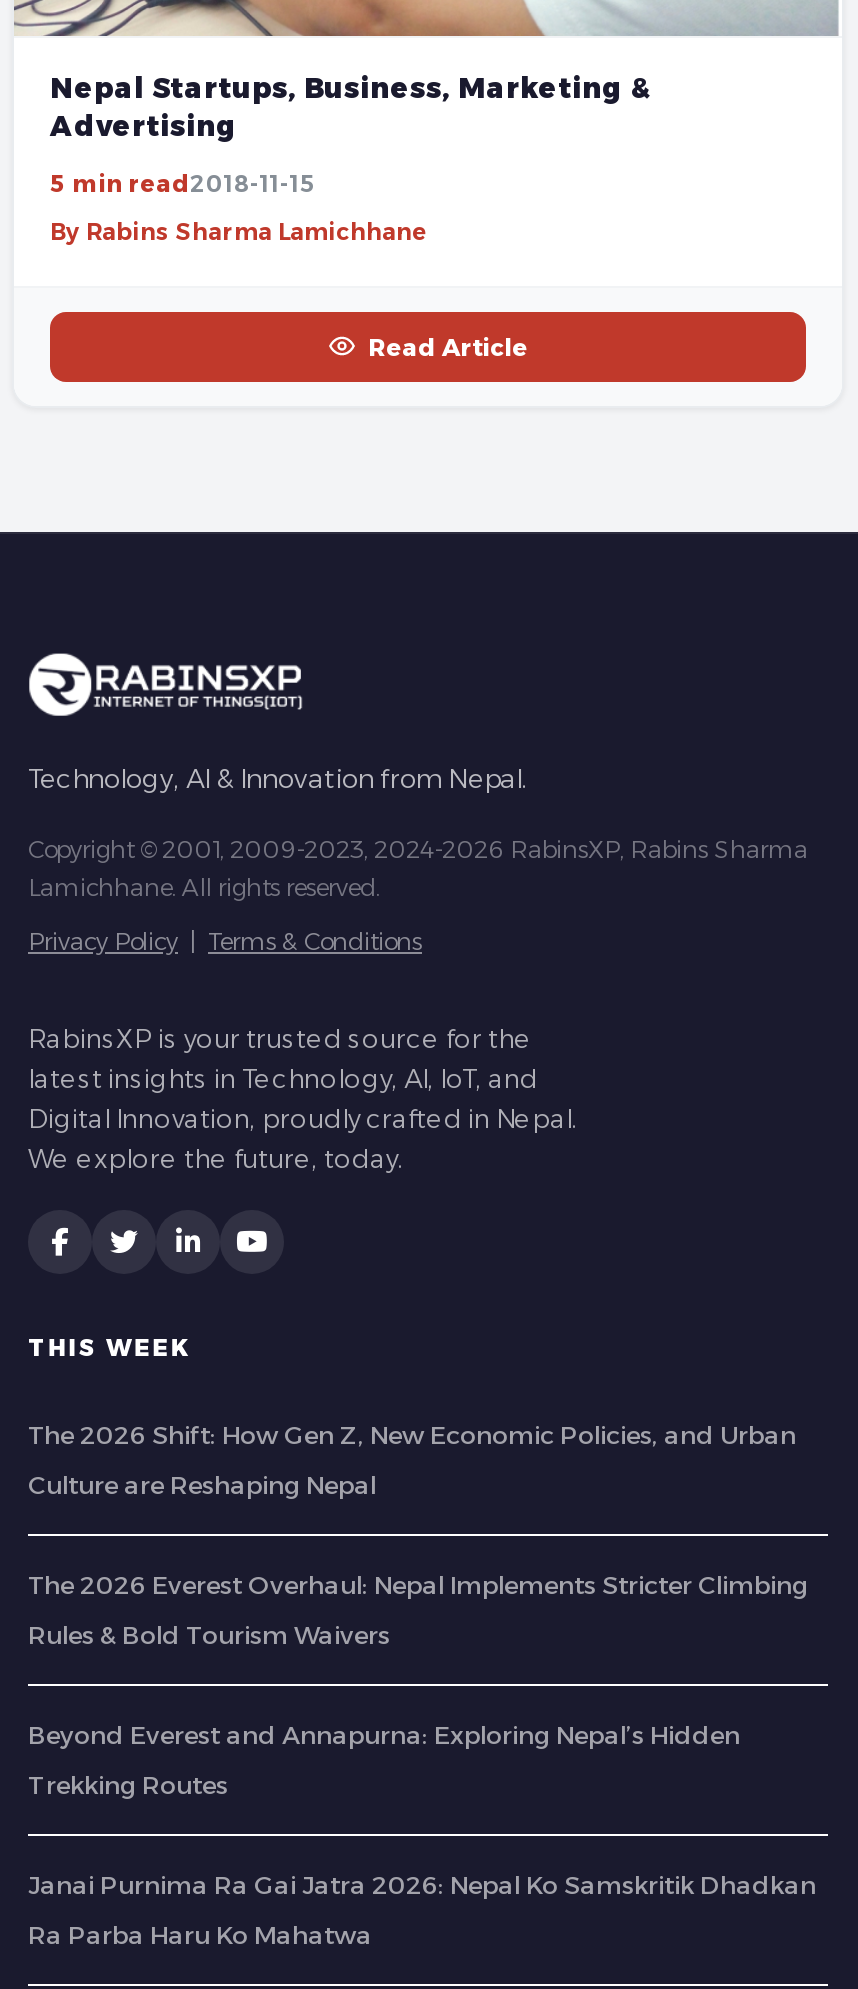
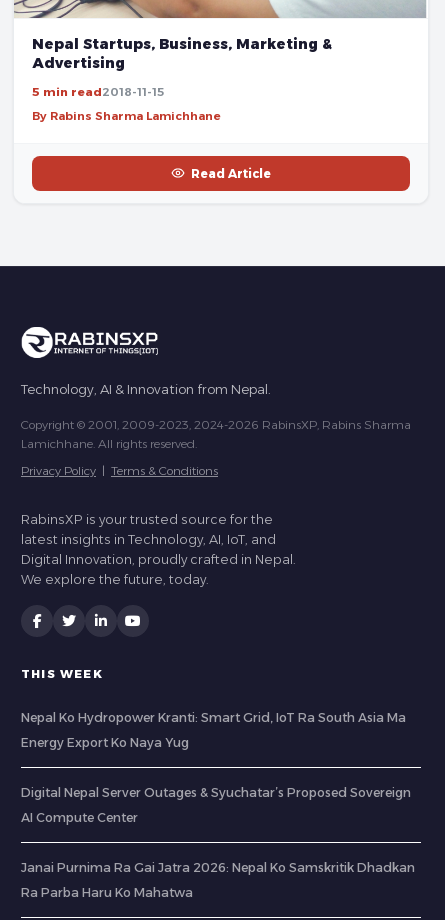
- The 2026 Shift: How Gen Z, New Economic Policies, and Urban
- Culture are Reshaping Nepal
- The 2026 Everest Overhaul: Nepal Implements Stricter Climbing
- Rules & Bold Tourism Waivers
- Beyond Everest and Annapurna: Exploring Nepal’s Hidden
- Trekking Routes
+ Nepal Ko Hydropower Kranti: Smart Grid, IoT Ra South Asia Ma
+ Energy Export Ko Naya Yug
+ Digital Nepal Server Outages & Syuchatar’s Proposed Sovereign
+ AI Compute Center
